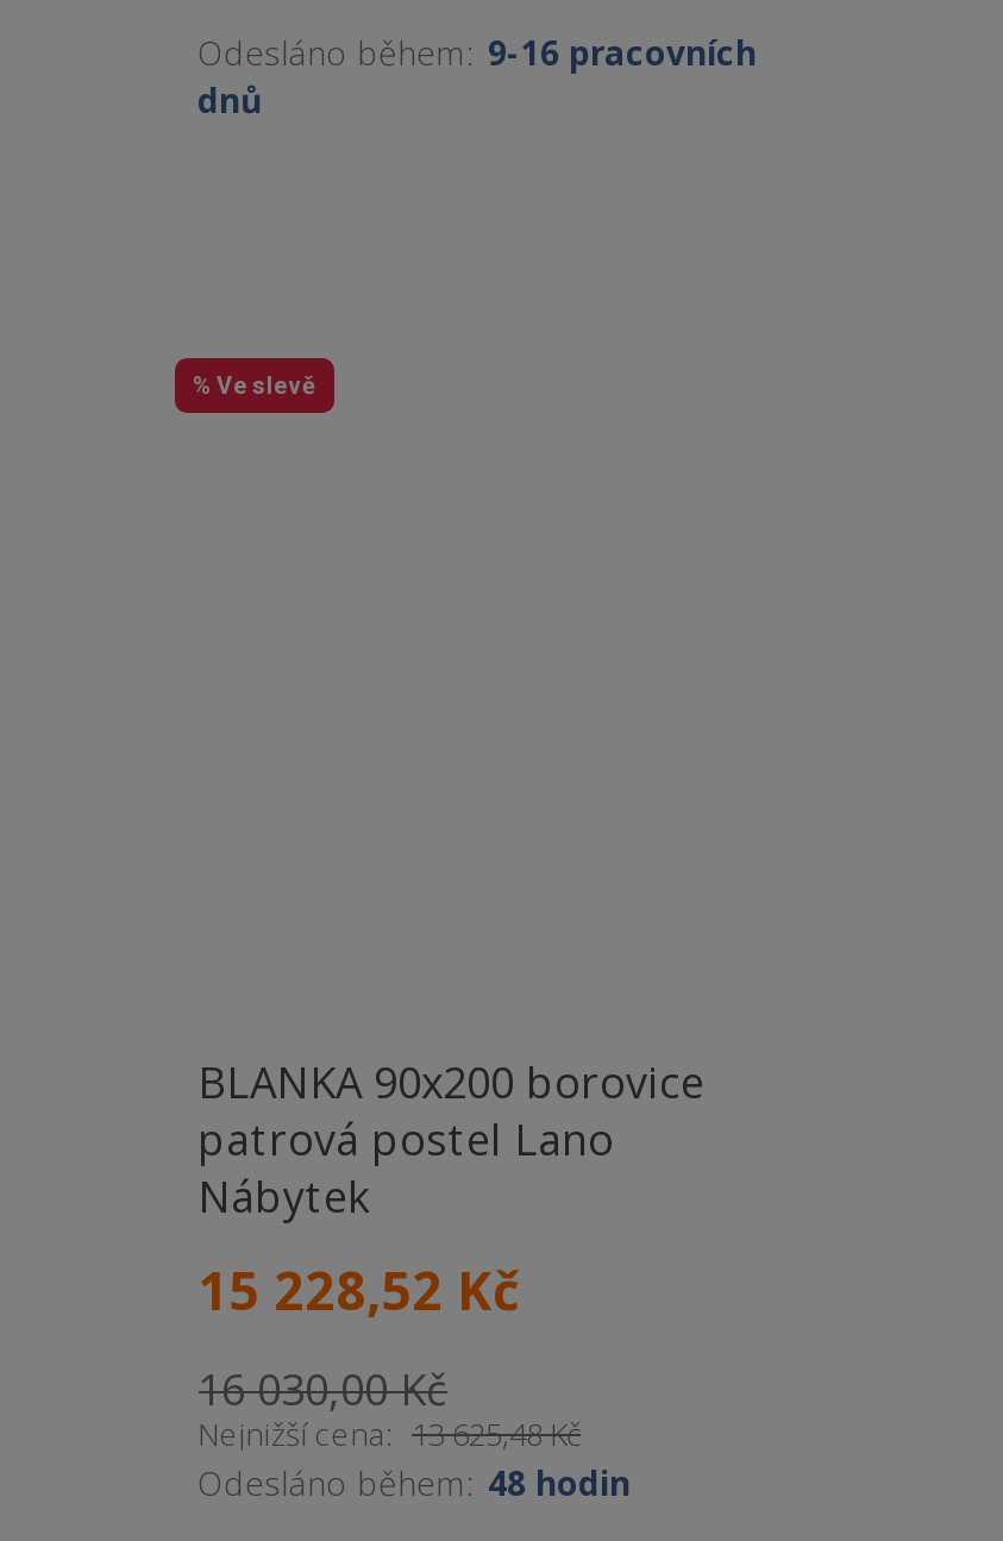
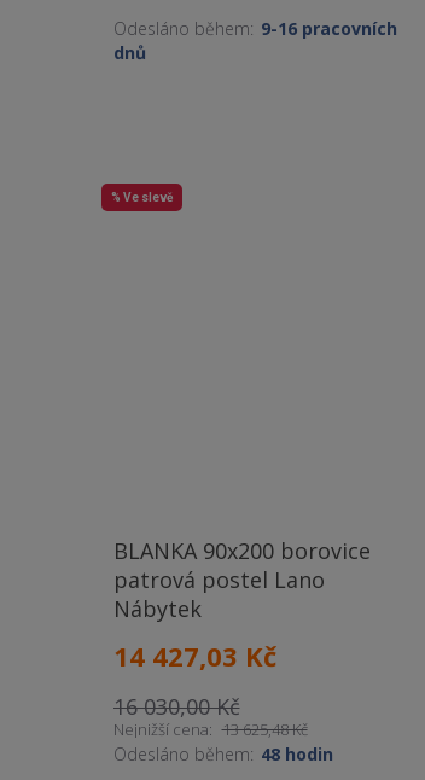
- 15 228,52 Kč
+ 14 427,03 Kč
